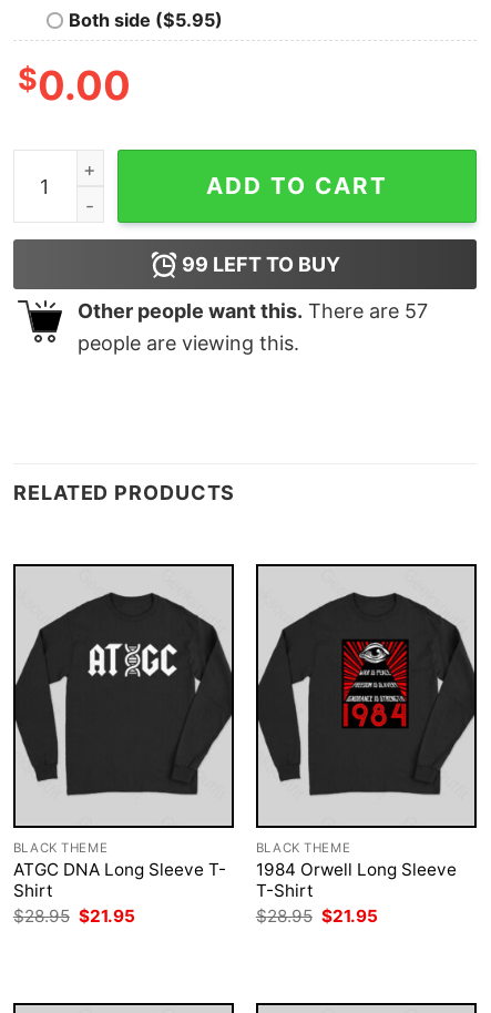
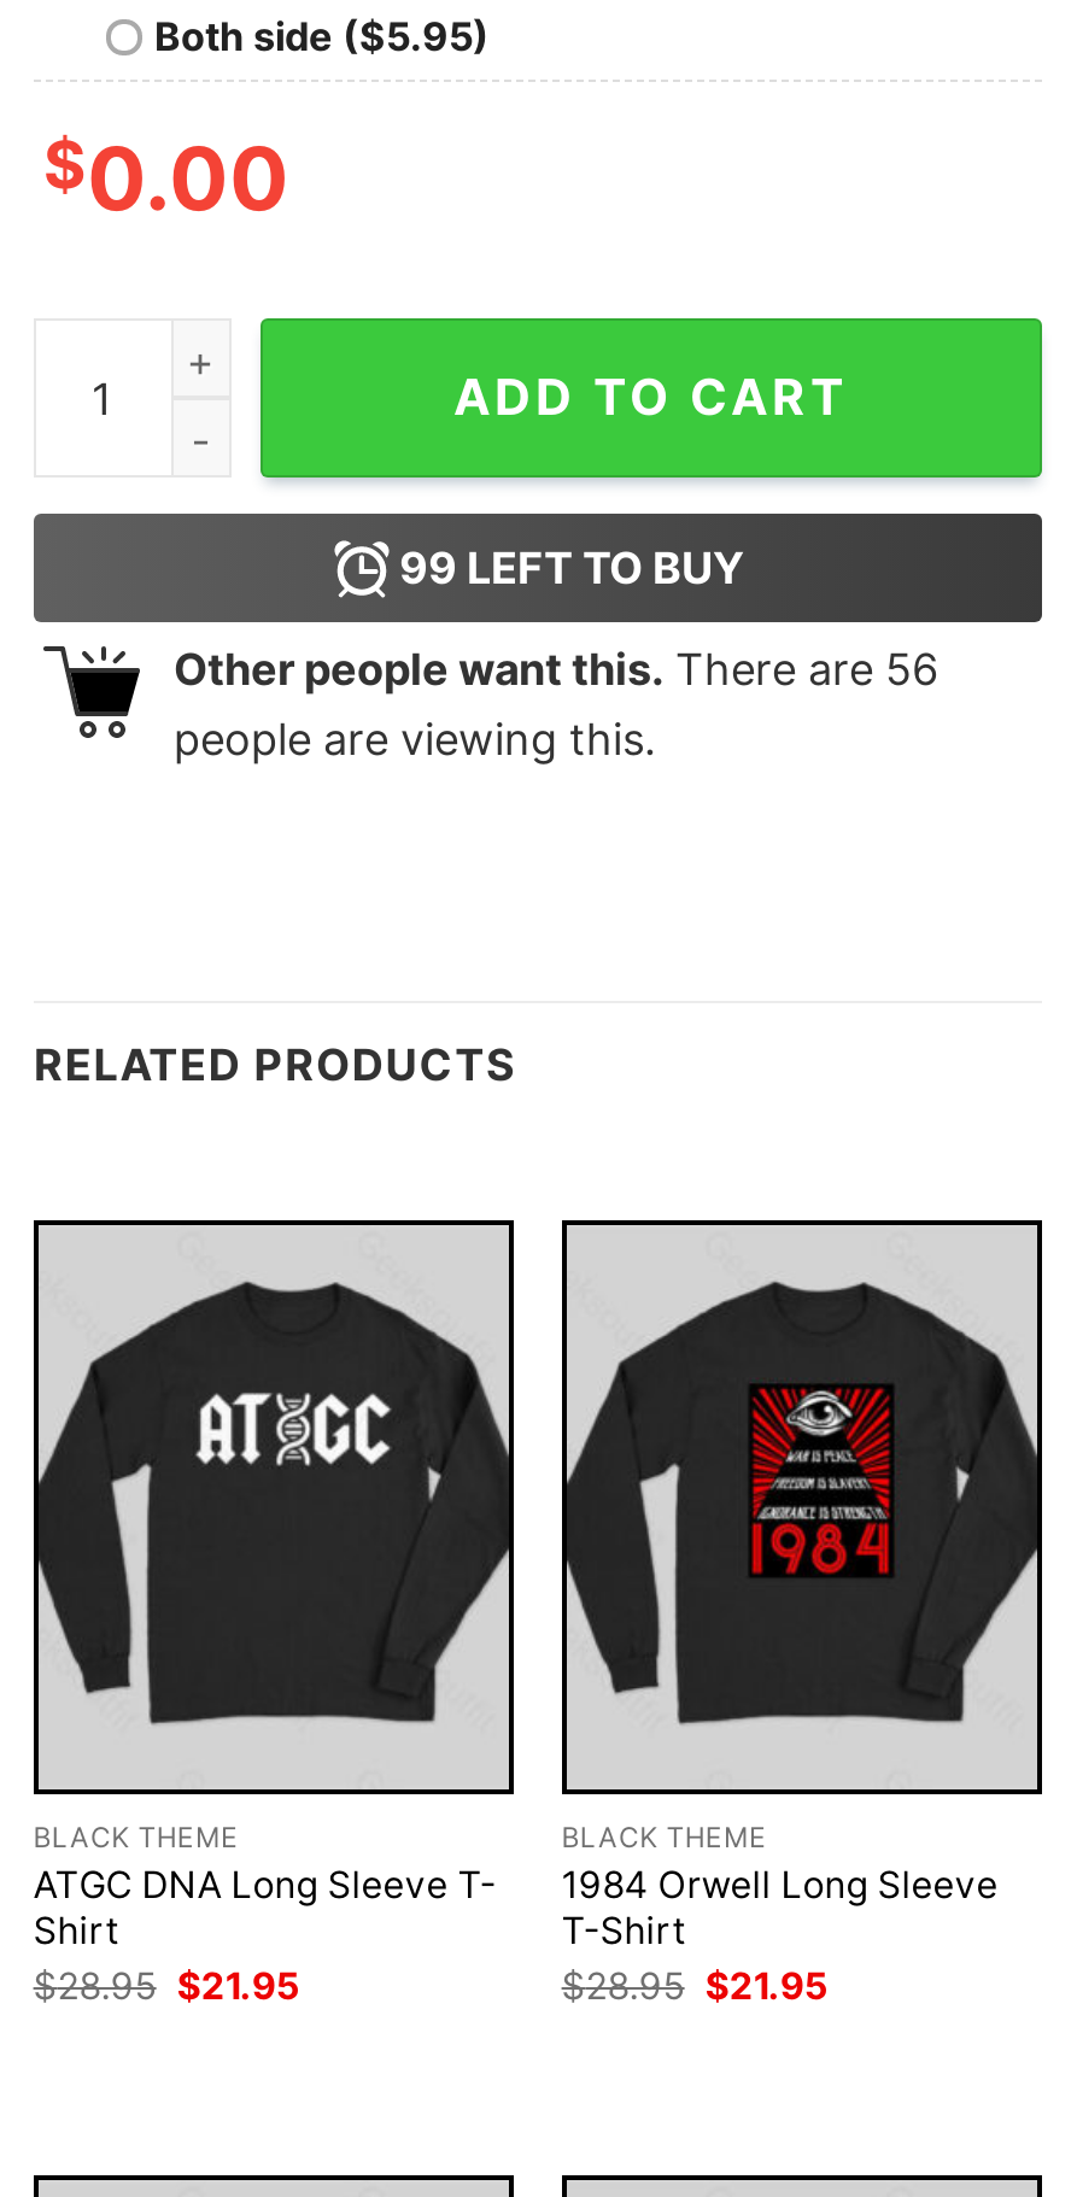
- Other people want this. There are 57
+ Other people want this. There are 56
